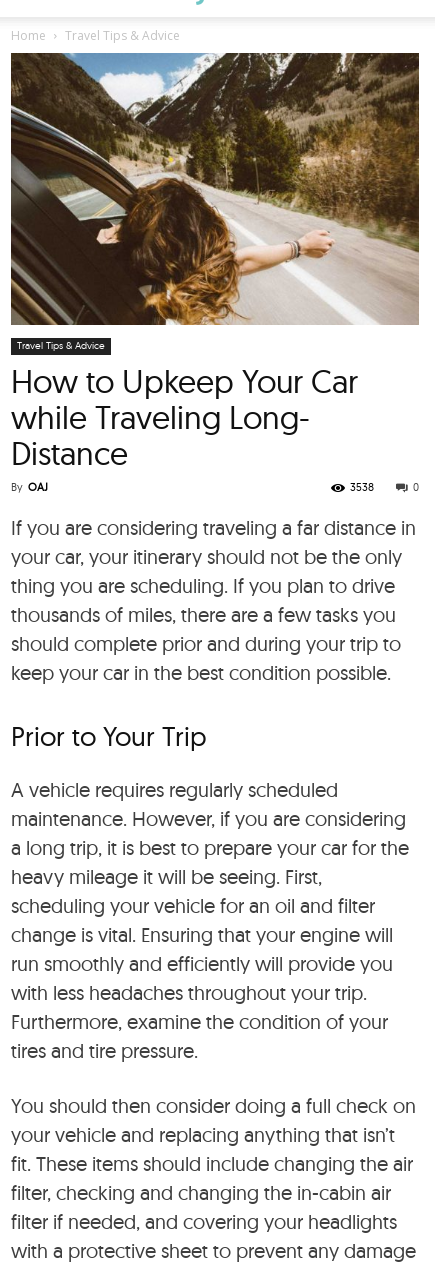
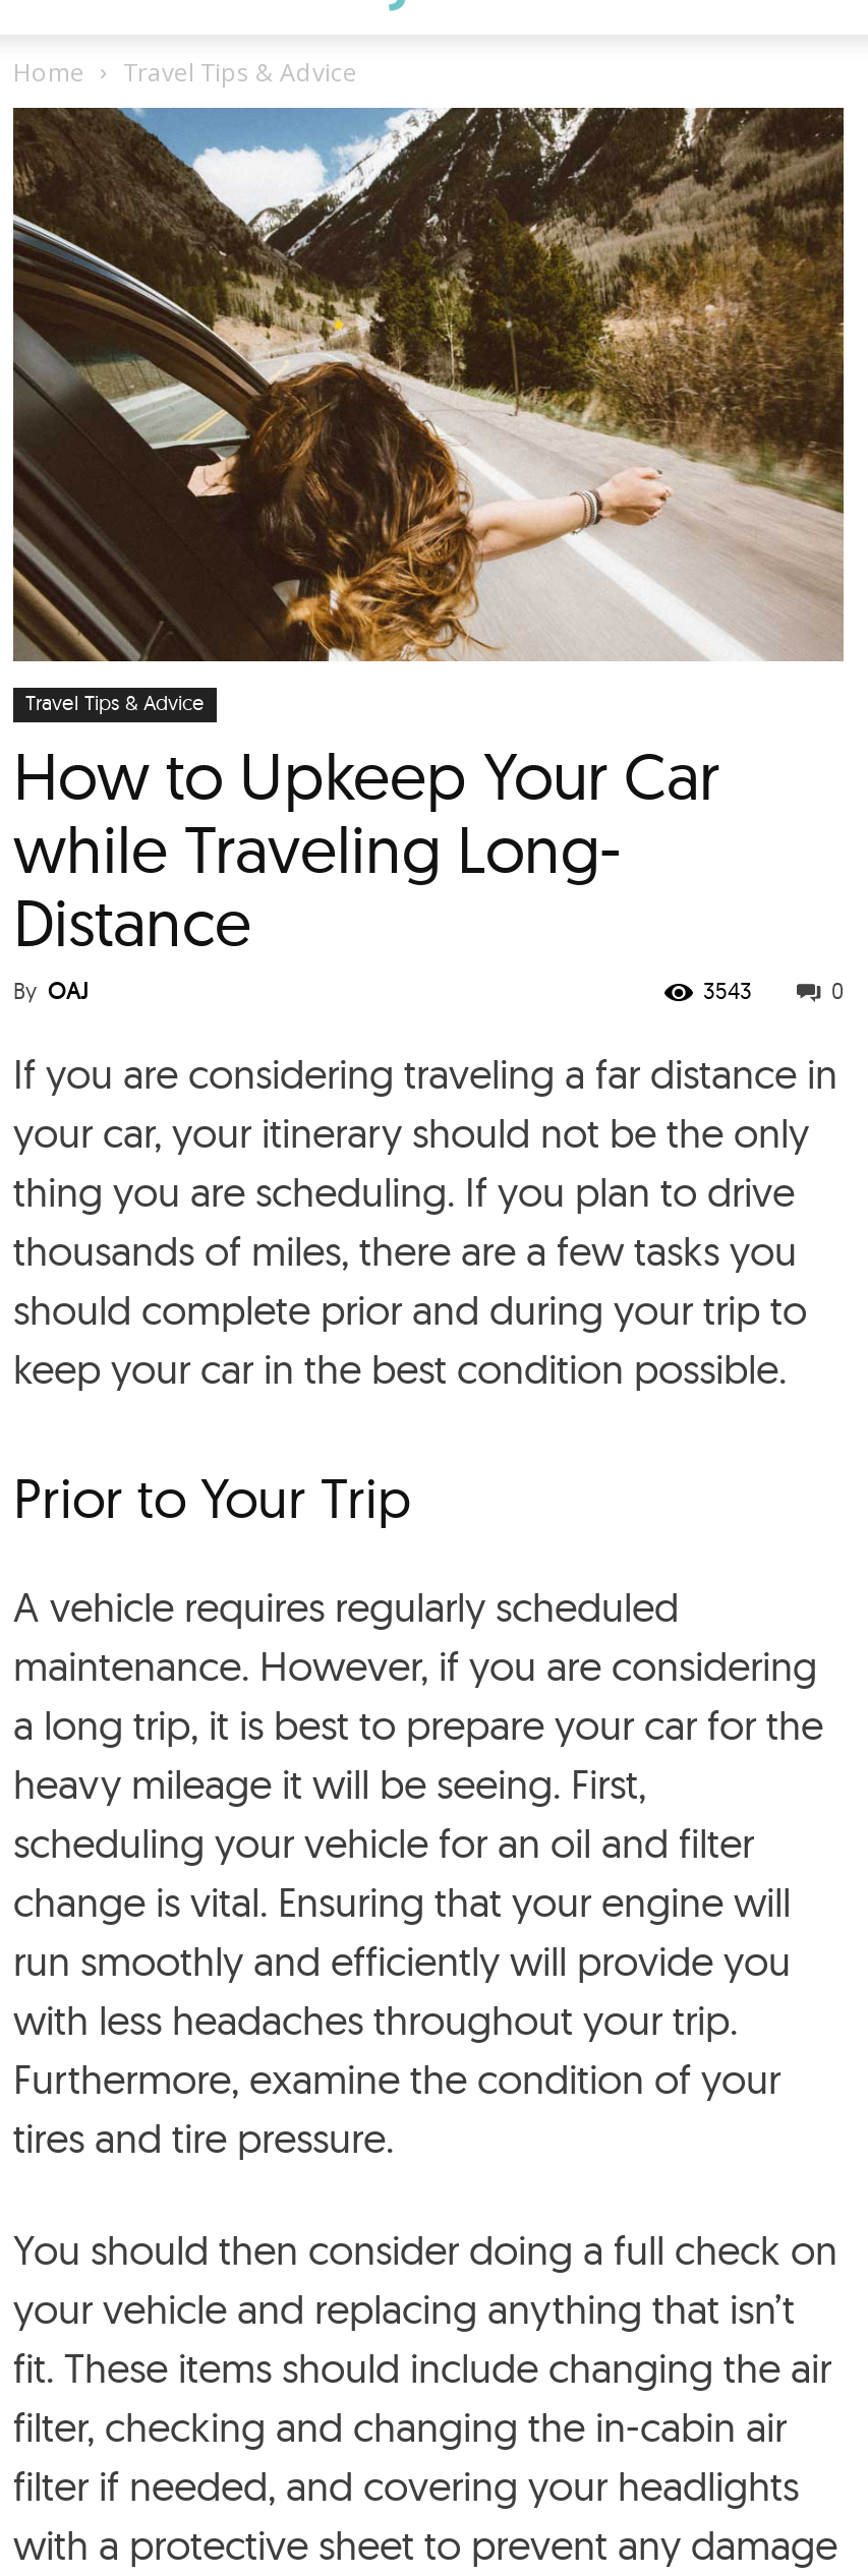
- 3538
+ 3543
